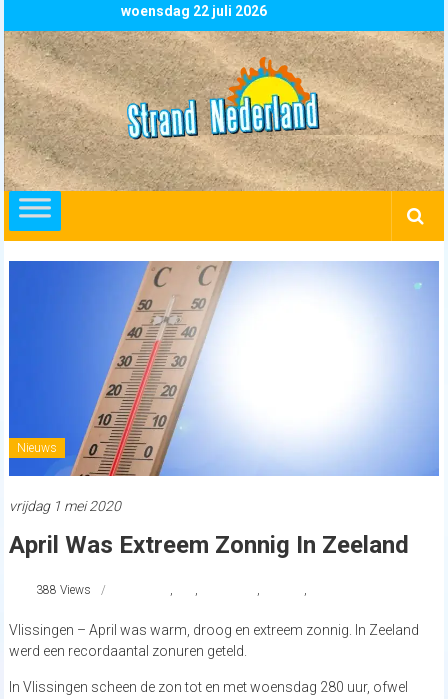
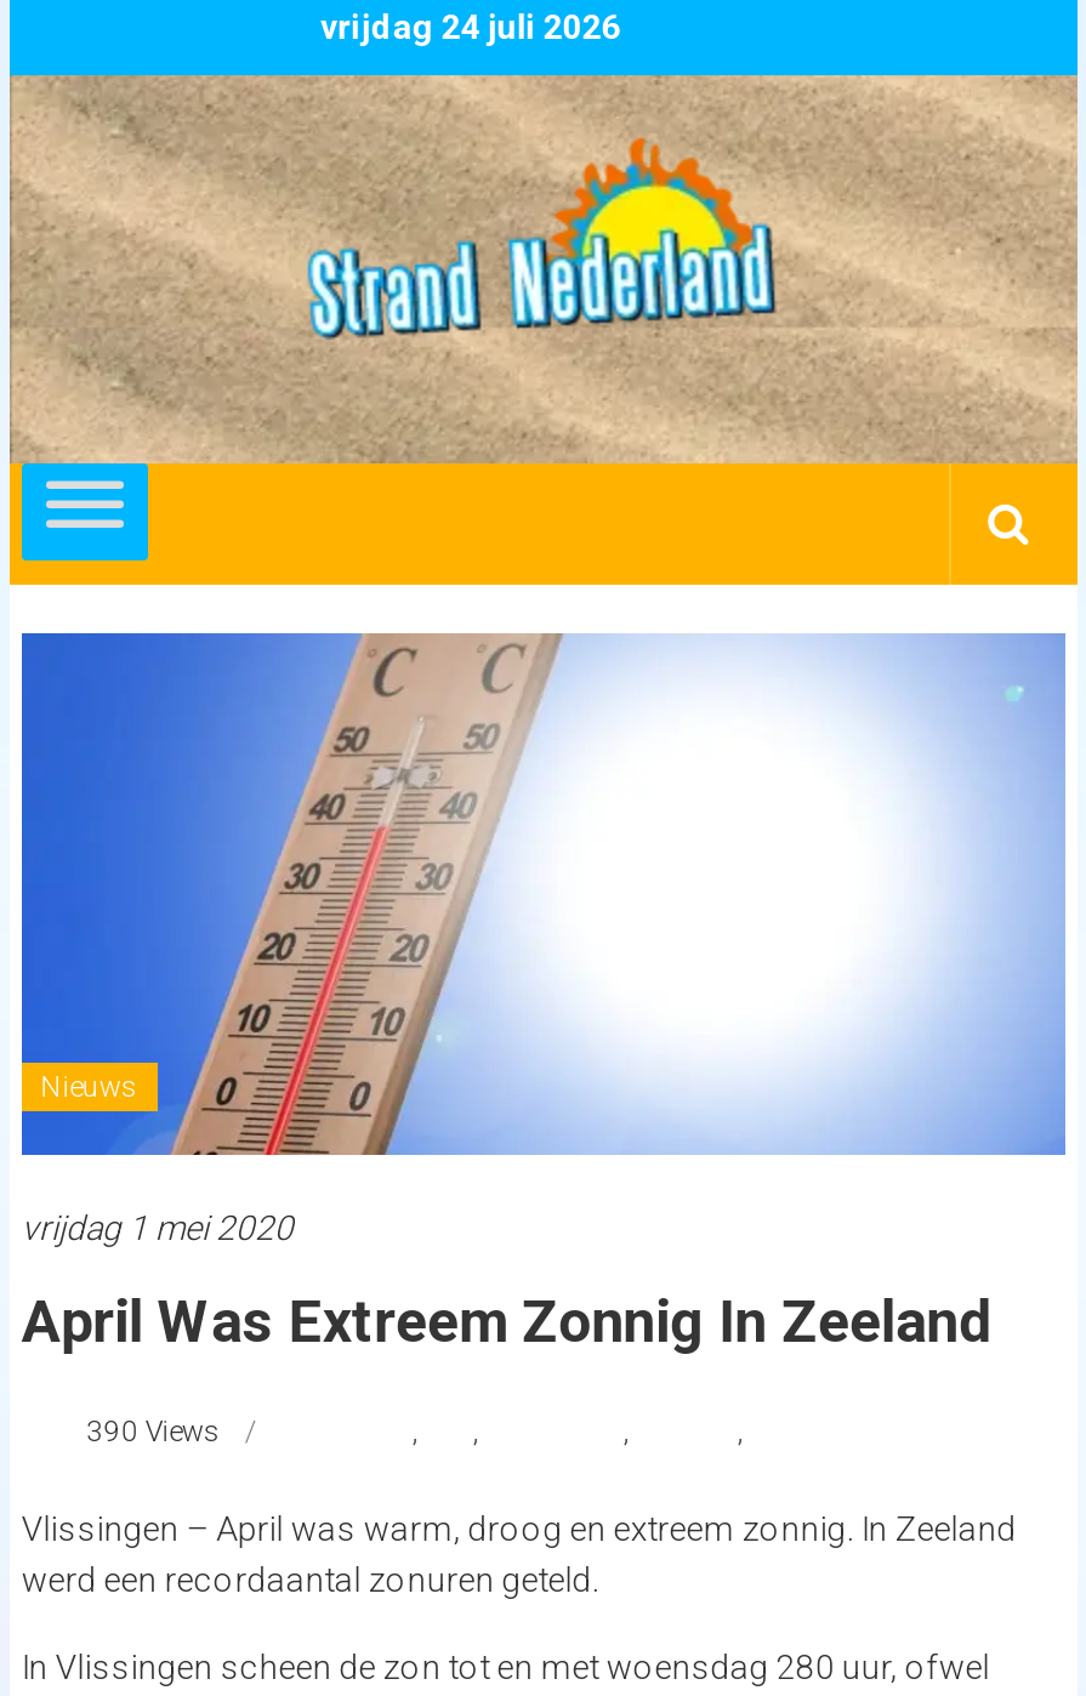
- woensdag 22 juli 2026
+ vrijdag 24 juli 2026

- 388 Views
+ 390 Views
